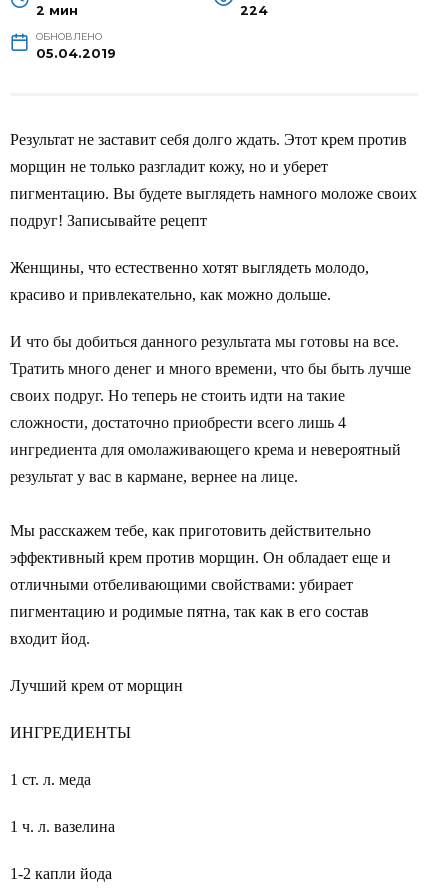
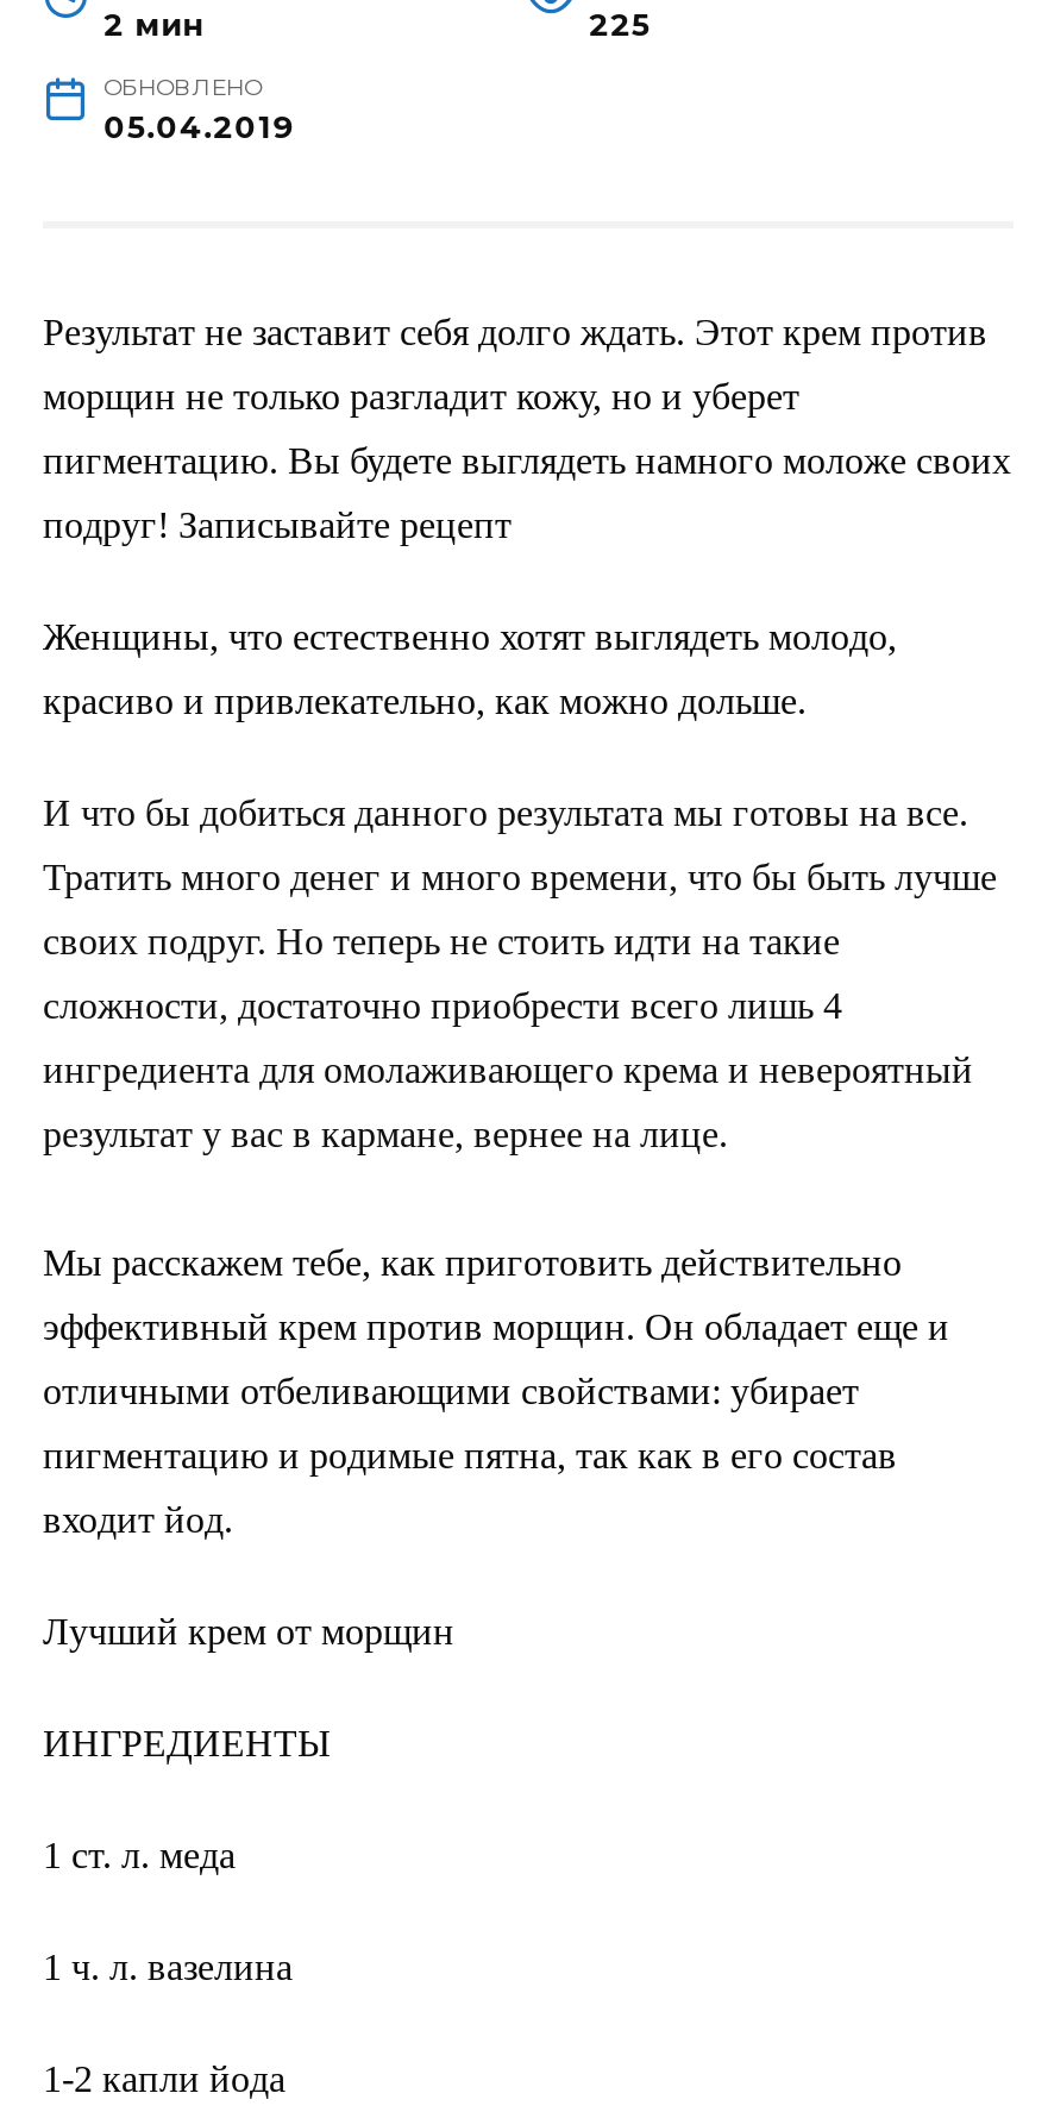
- 224
+ 225
